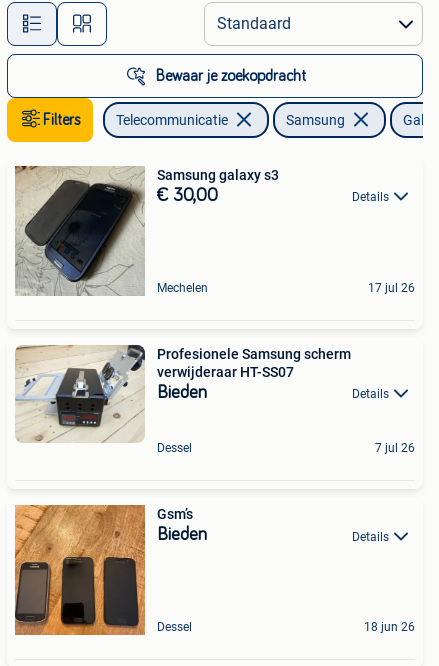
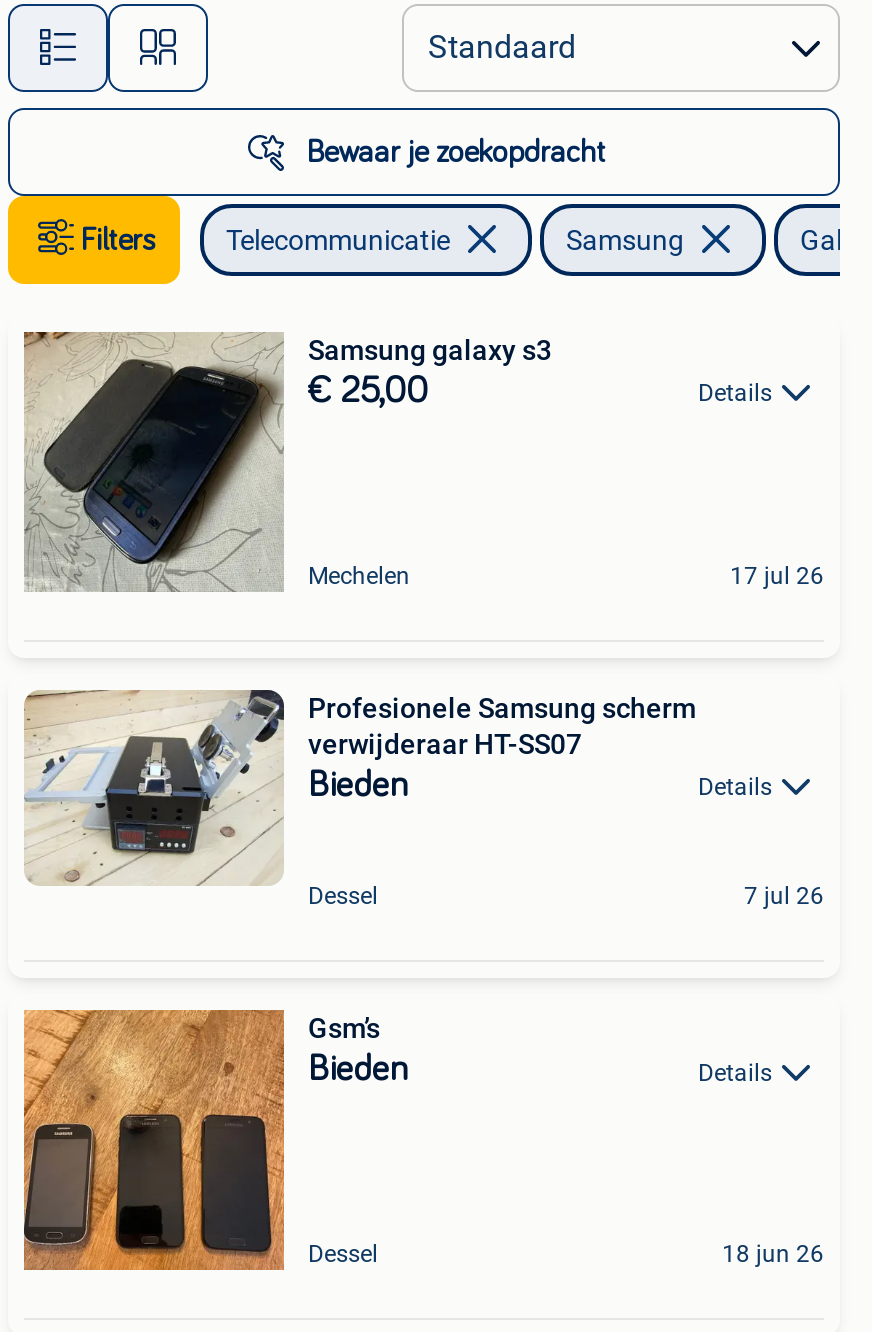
- € 30,00
+ € 25,00
